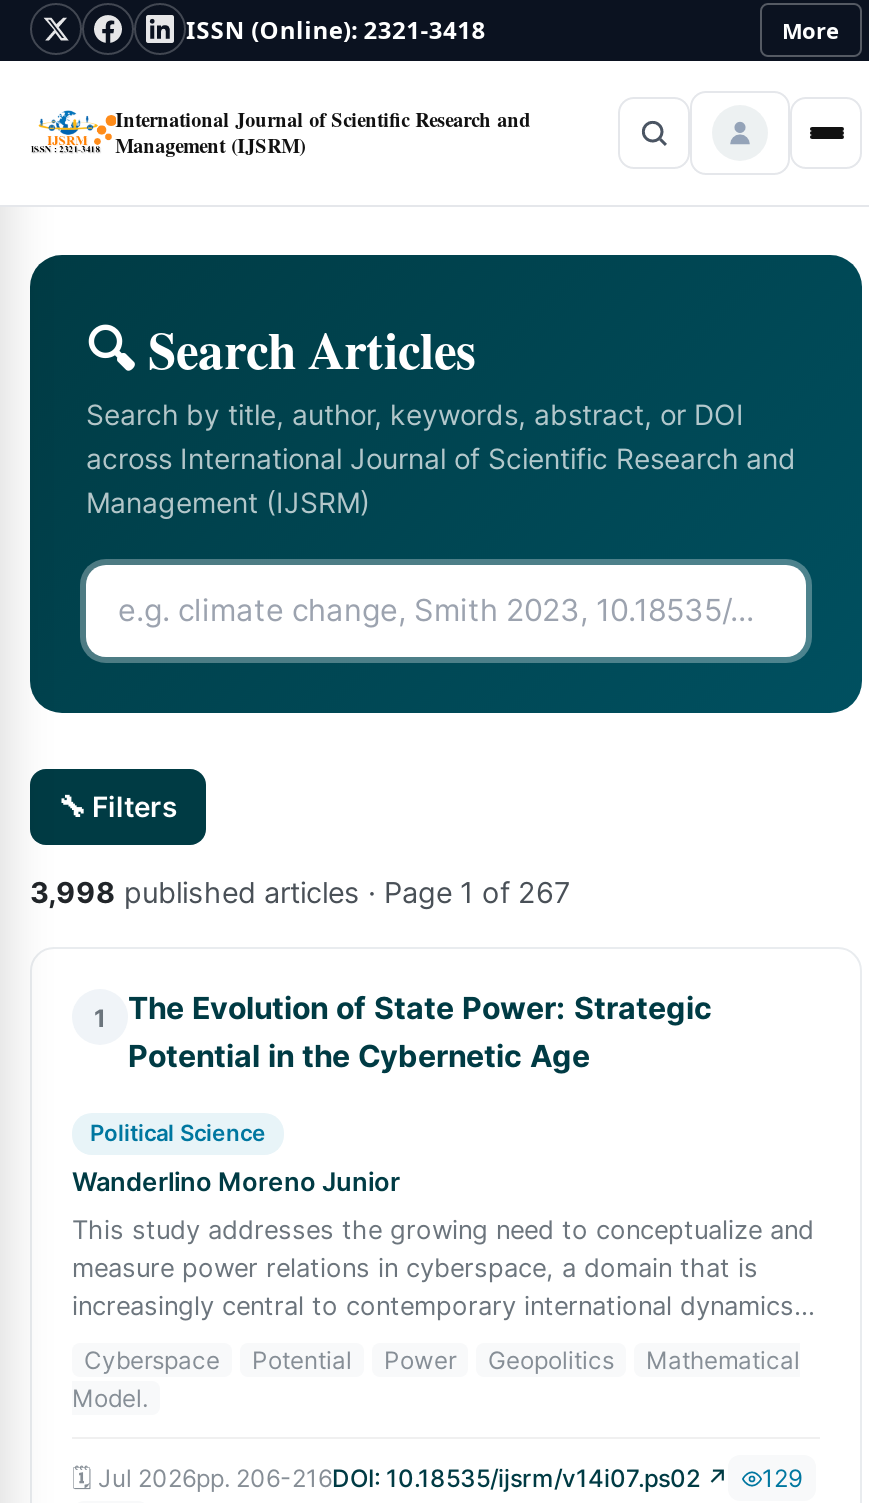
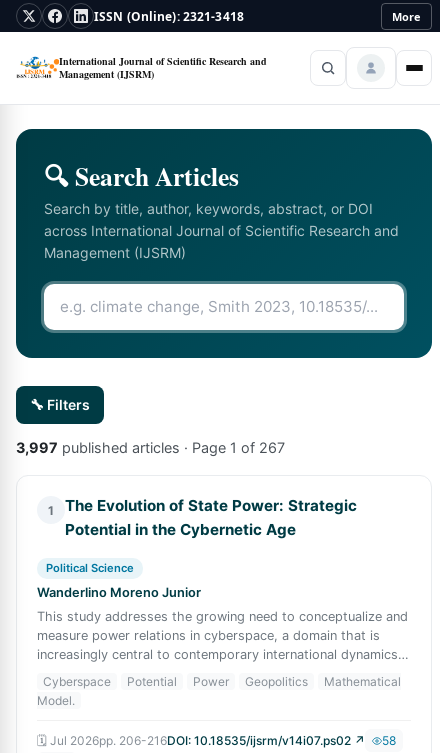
- 3,998 published articles · Page 1 of 267
+ 3,997 published articles · Page 1 of 267

- 129
+ 58
